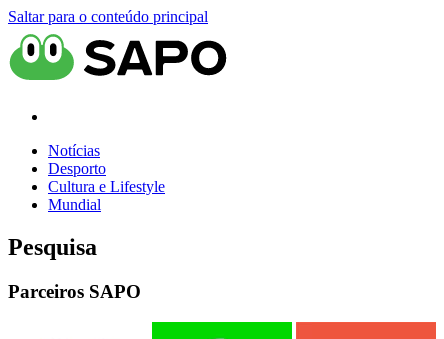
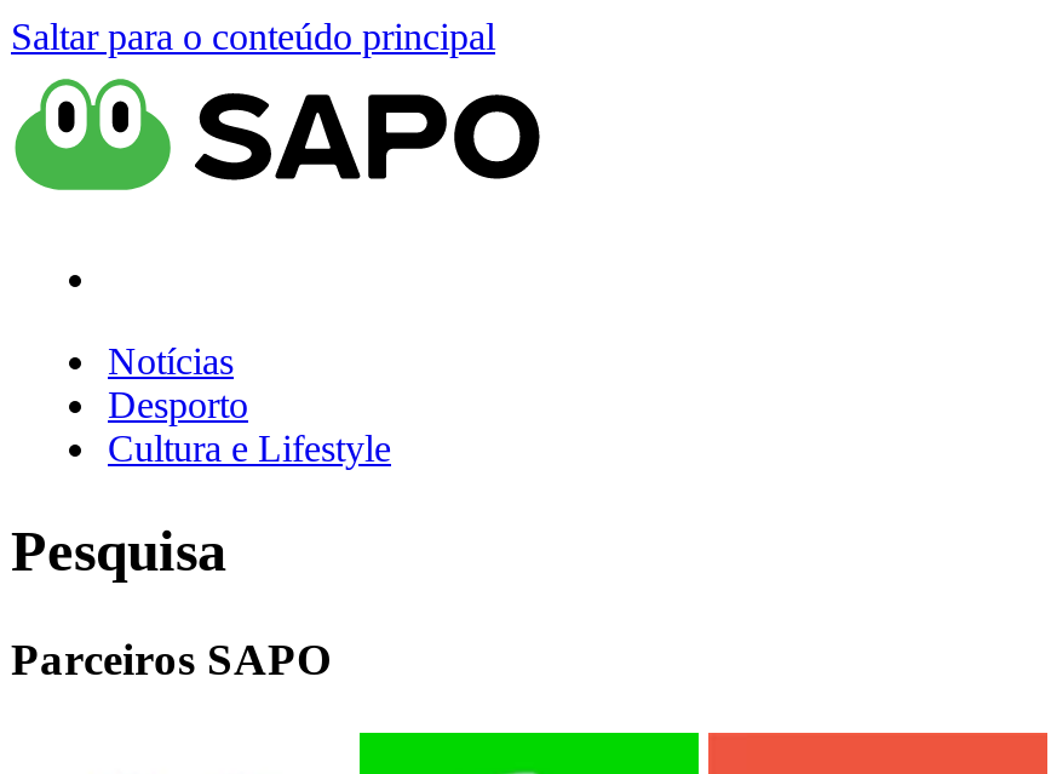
- Mundial
